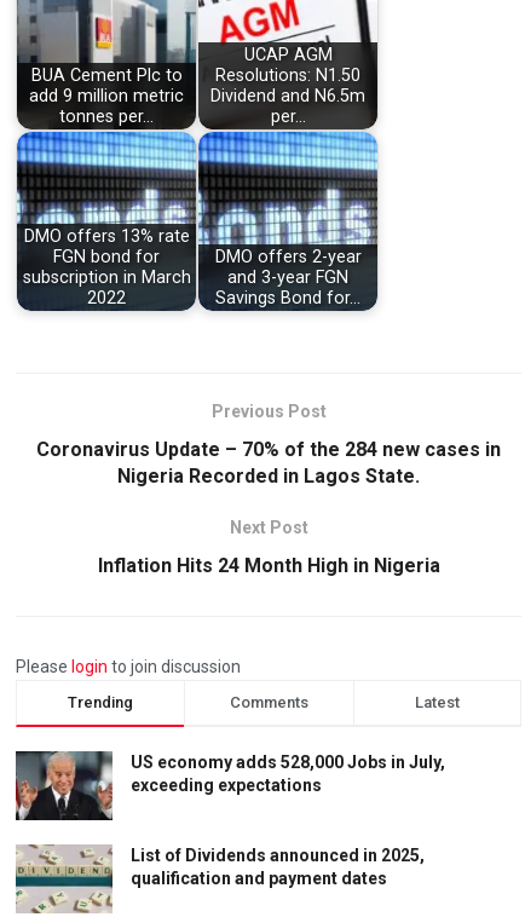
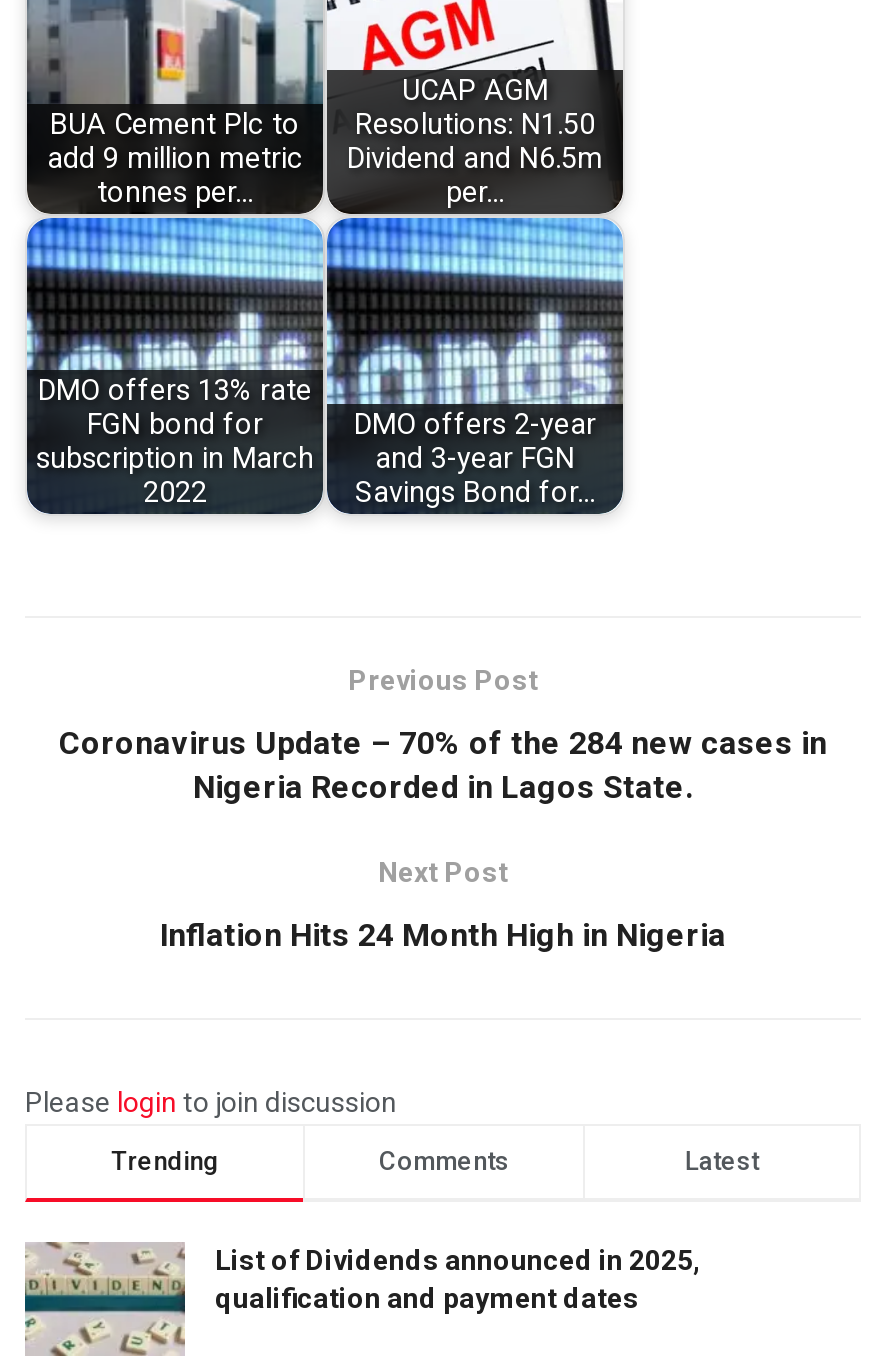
- [image]
- US economy adds 528,000 Jobs in July,
- exceeding expectations
